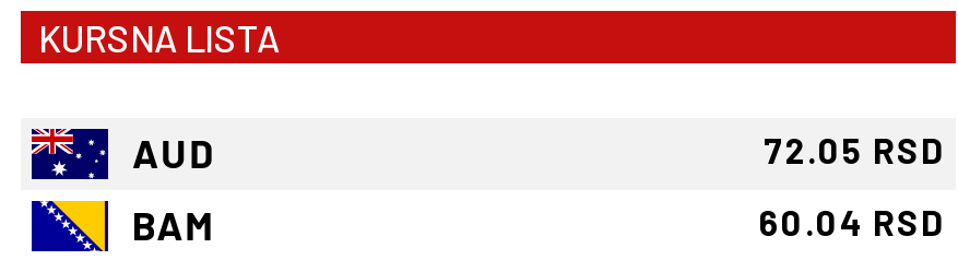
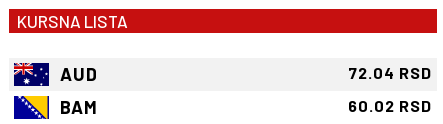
- 72.05 RSD
+ 72.04 RSD

- 60.04 RSD
+ 60.02 RSD
